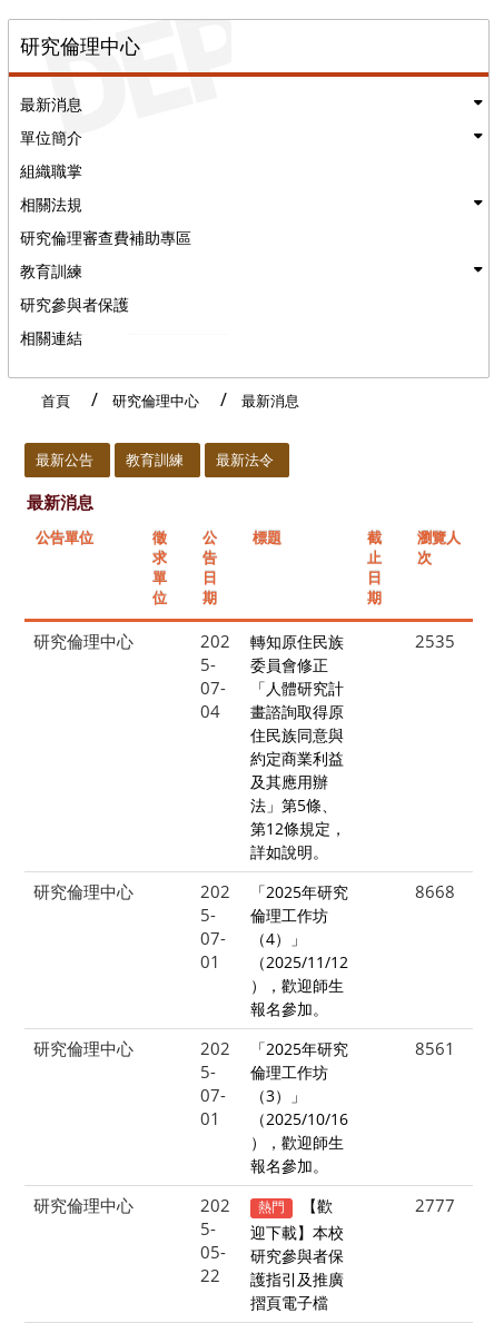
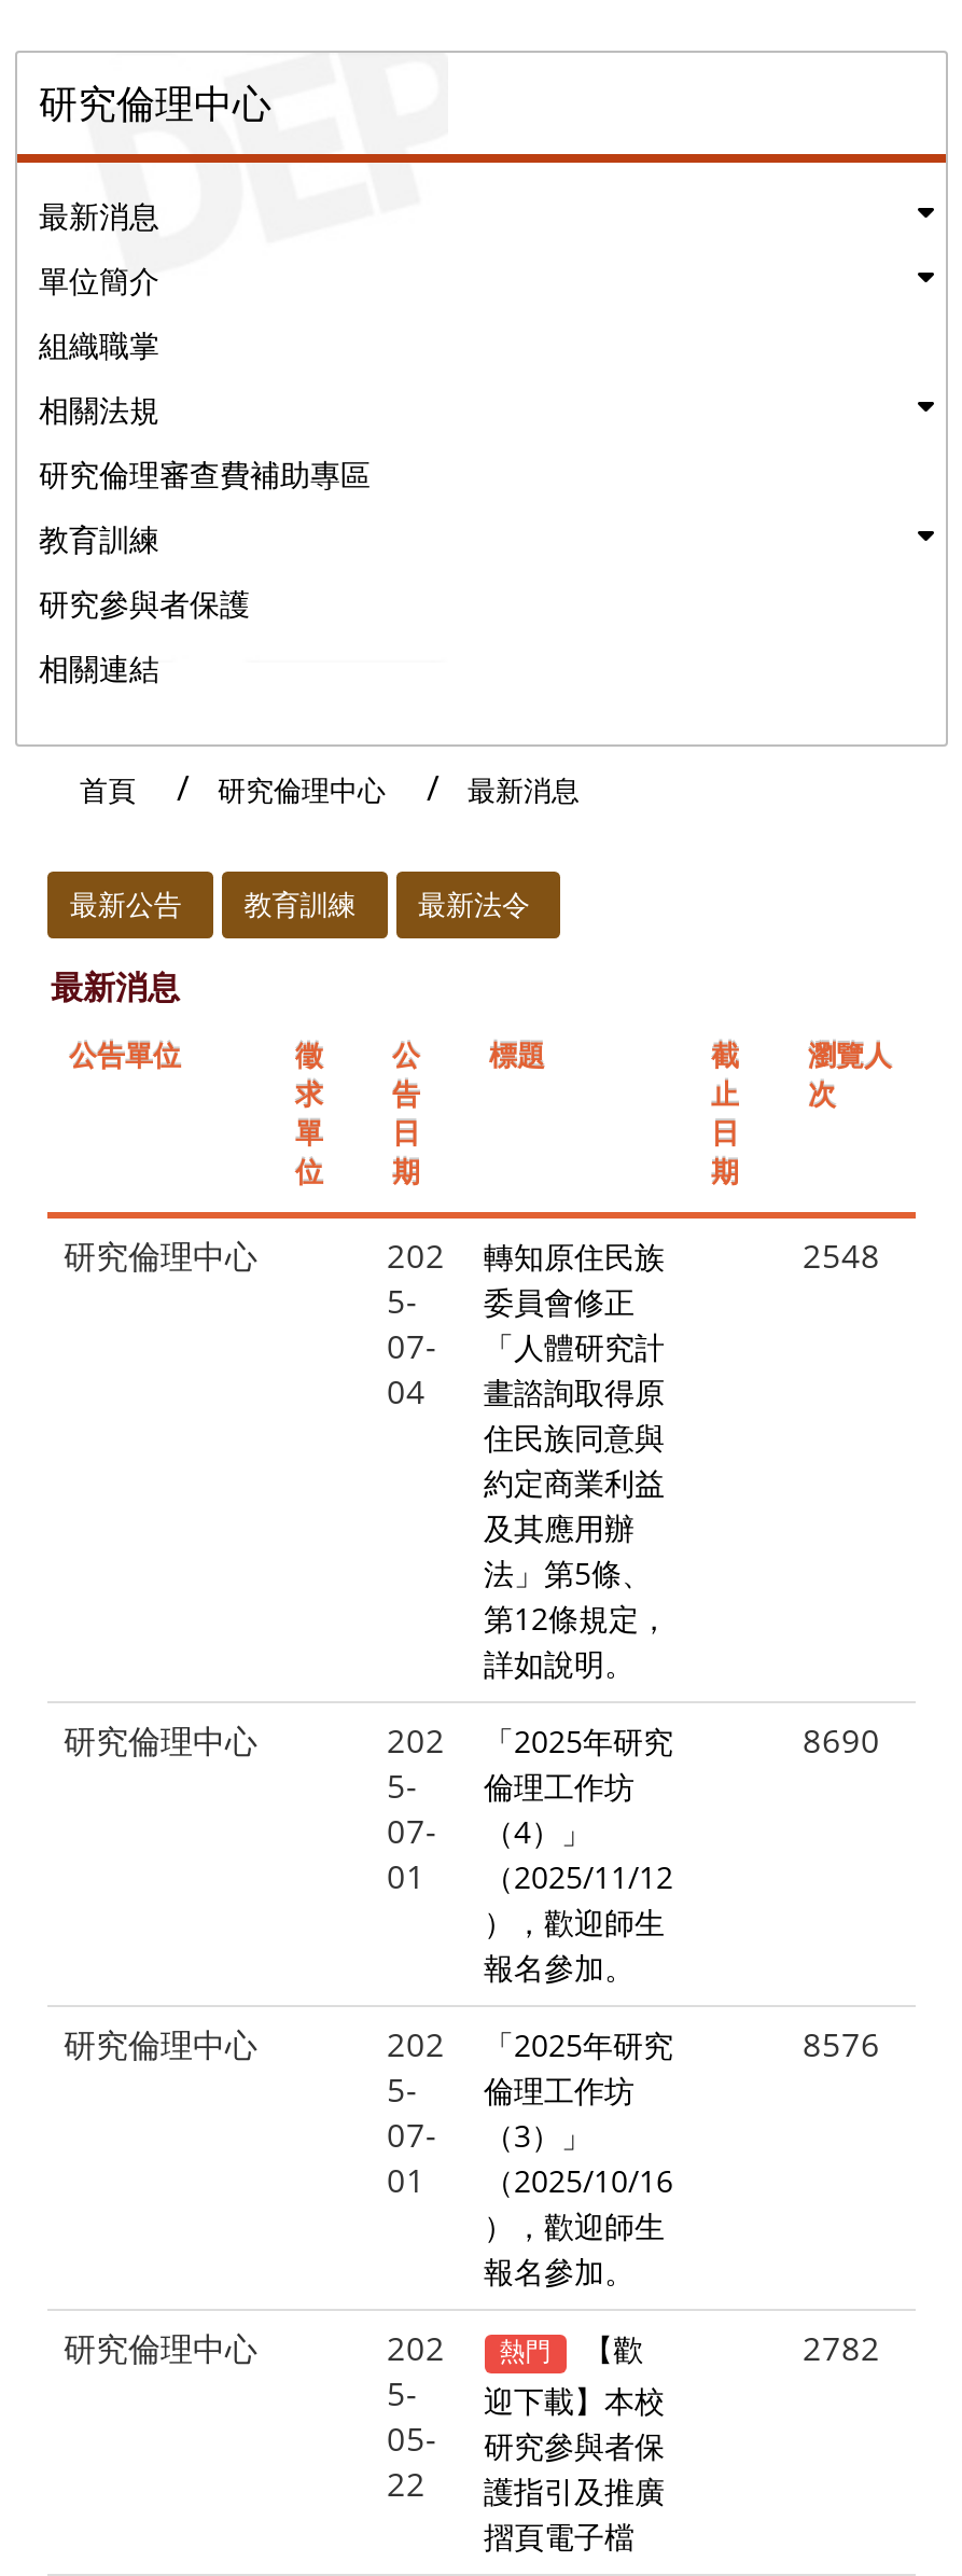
- 2535
+ 2548

- 8668
+ 8690

- 8561
+ 8576

- 2777
+ 2782
